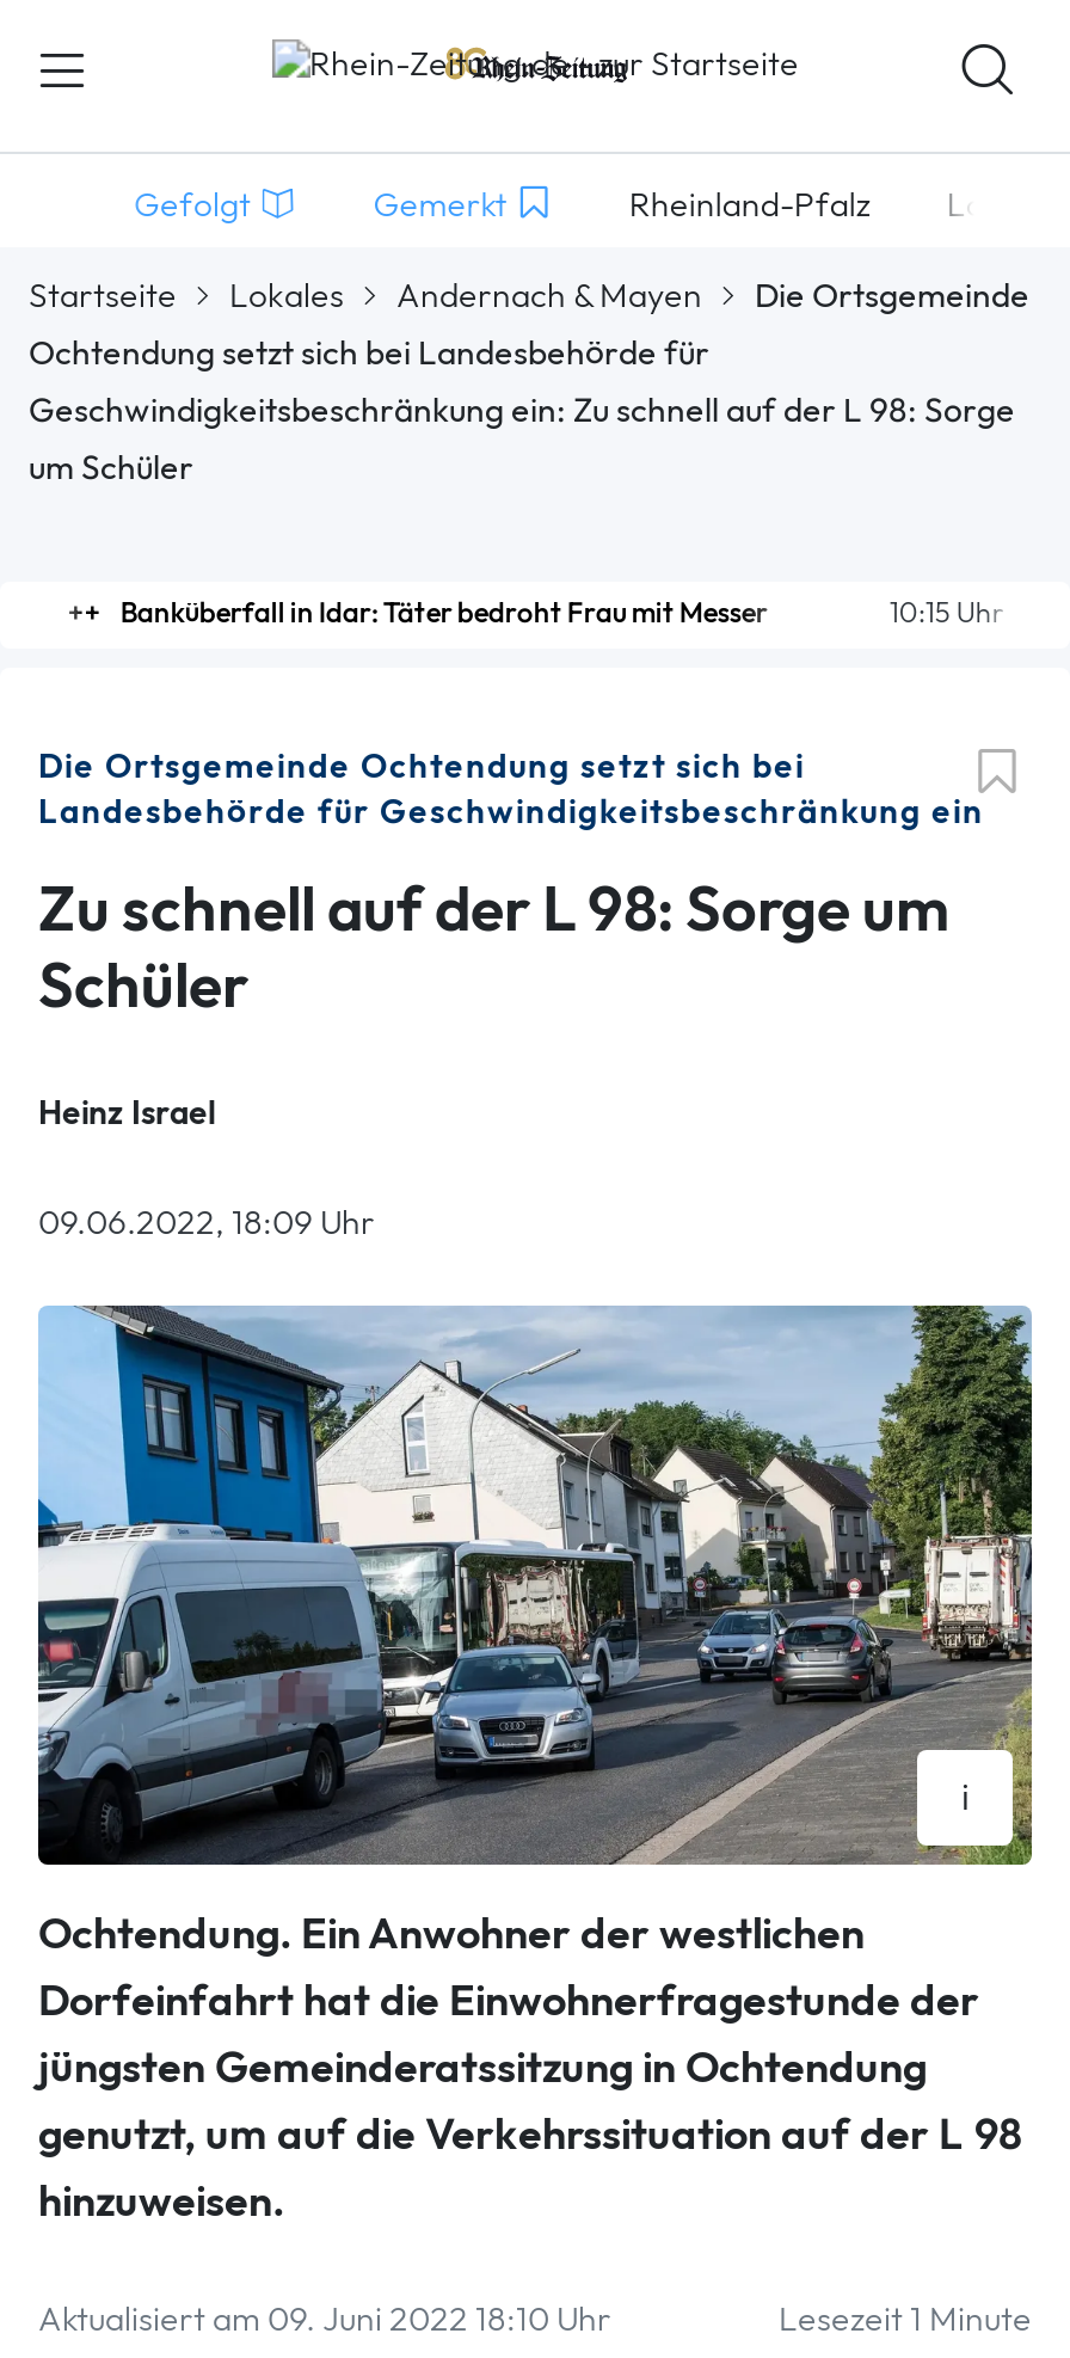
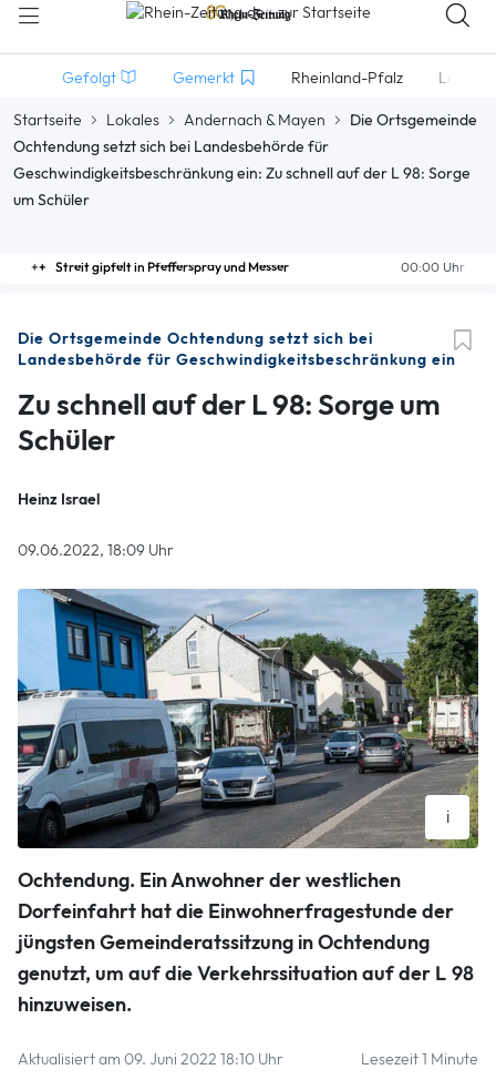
- 10:15 Uhr
- Banküberfall in Idar: Täter bedroht Frau mit Messer
+ 00:00 Uhr
+ Streit gipfelt in Pfefferspray und Messer
